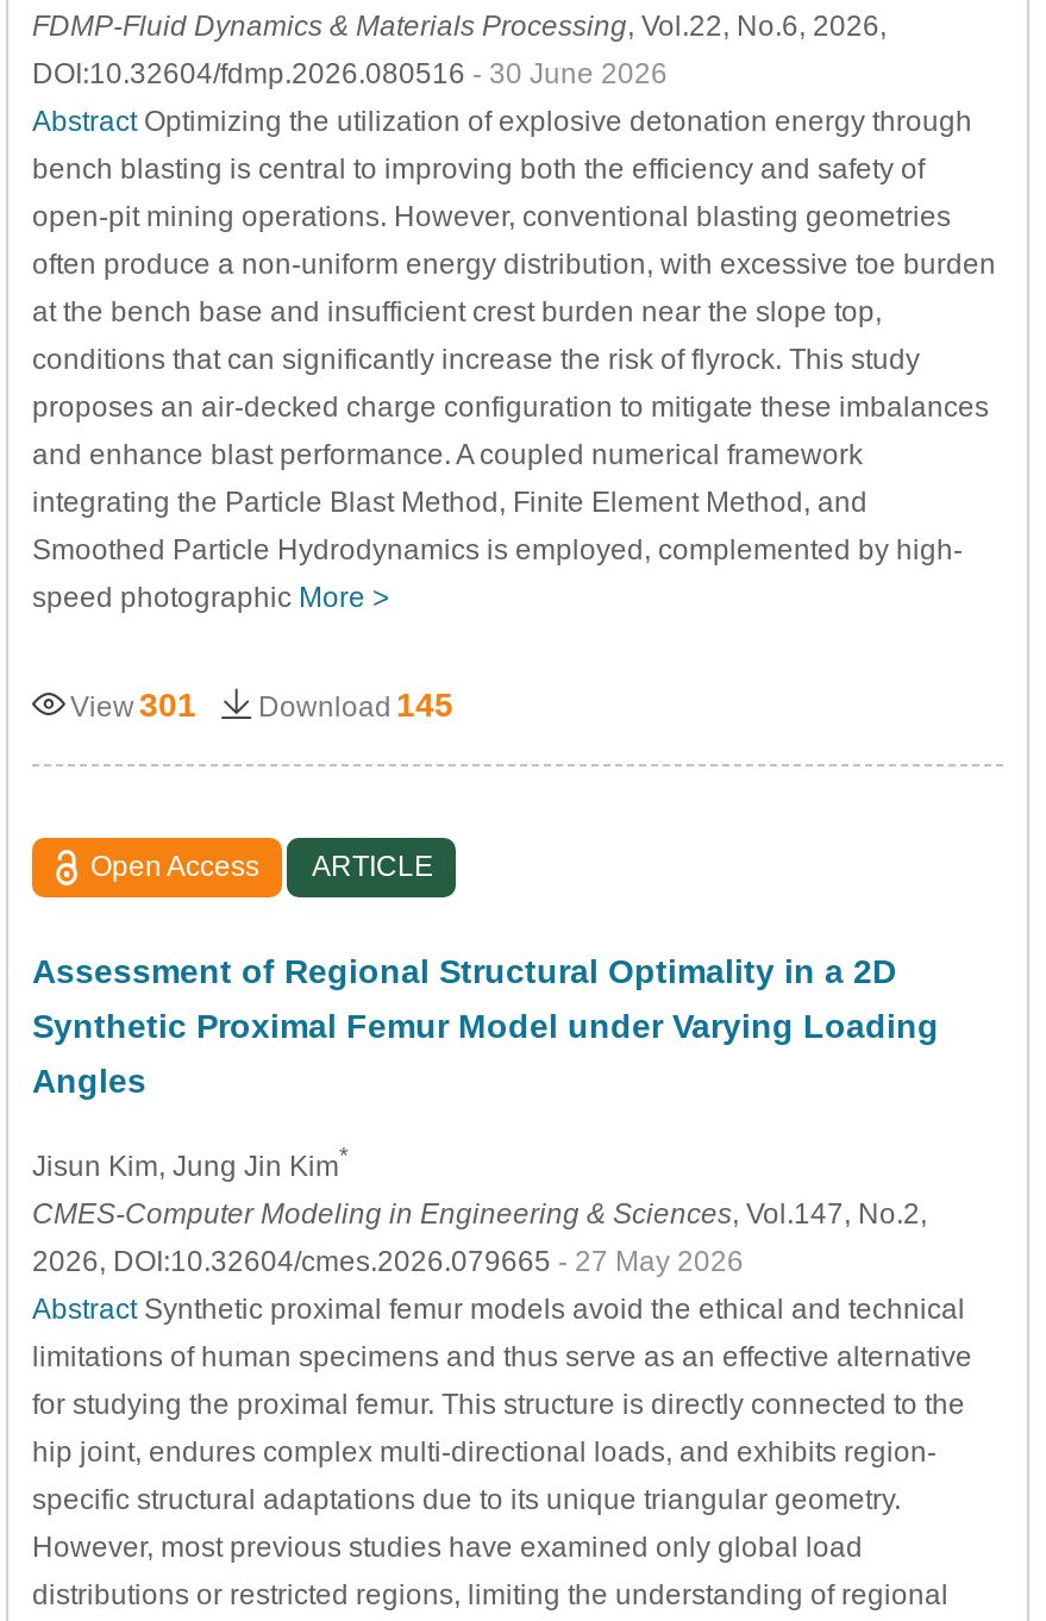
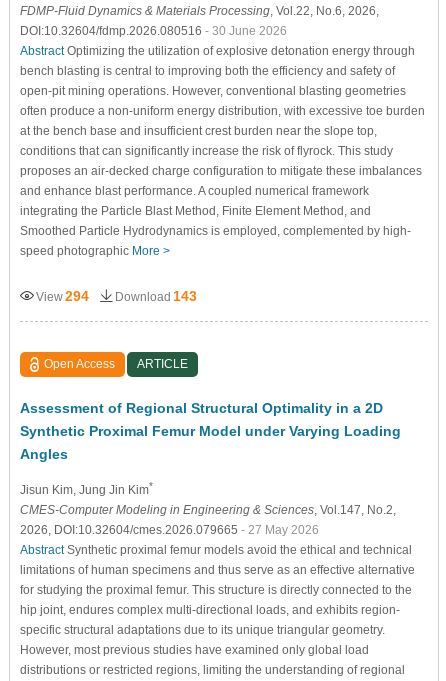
- View 301
+ View 294

- Download 145
+ Download 143
